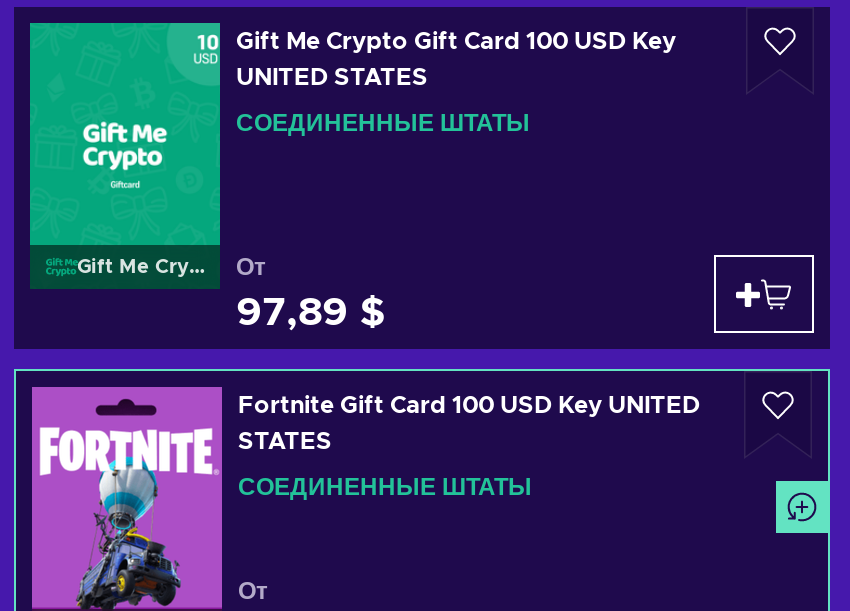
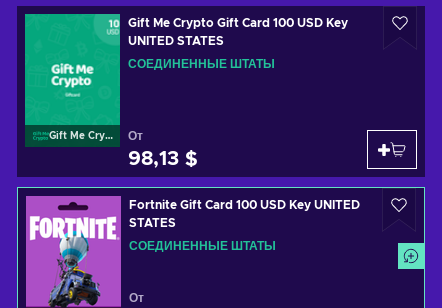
- 97,89 $
+ 98,13 $
